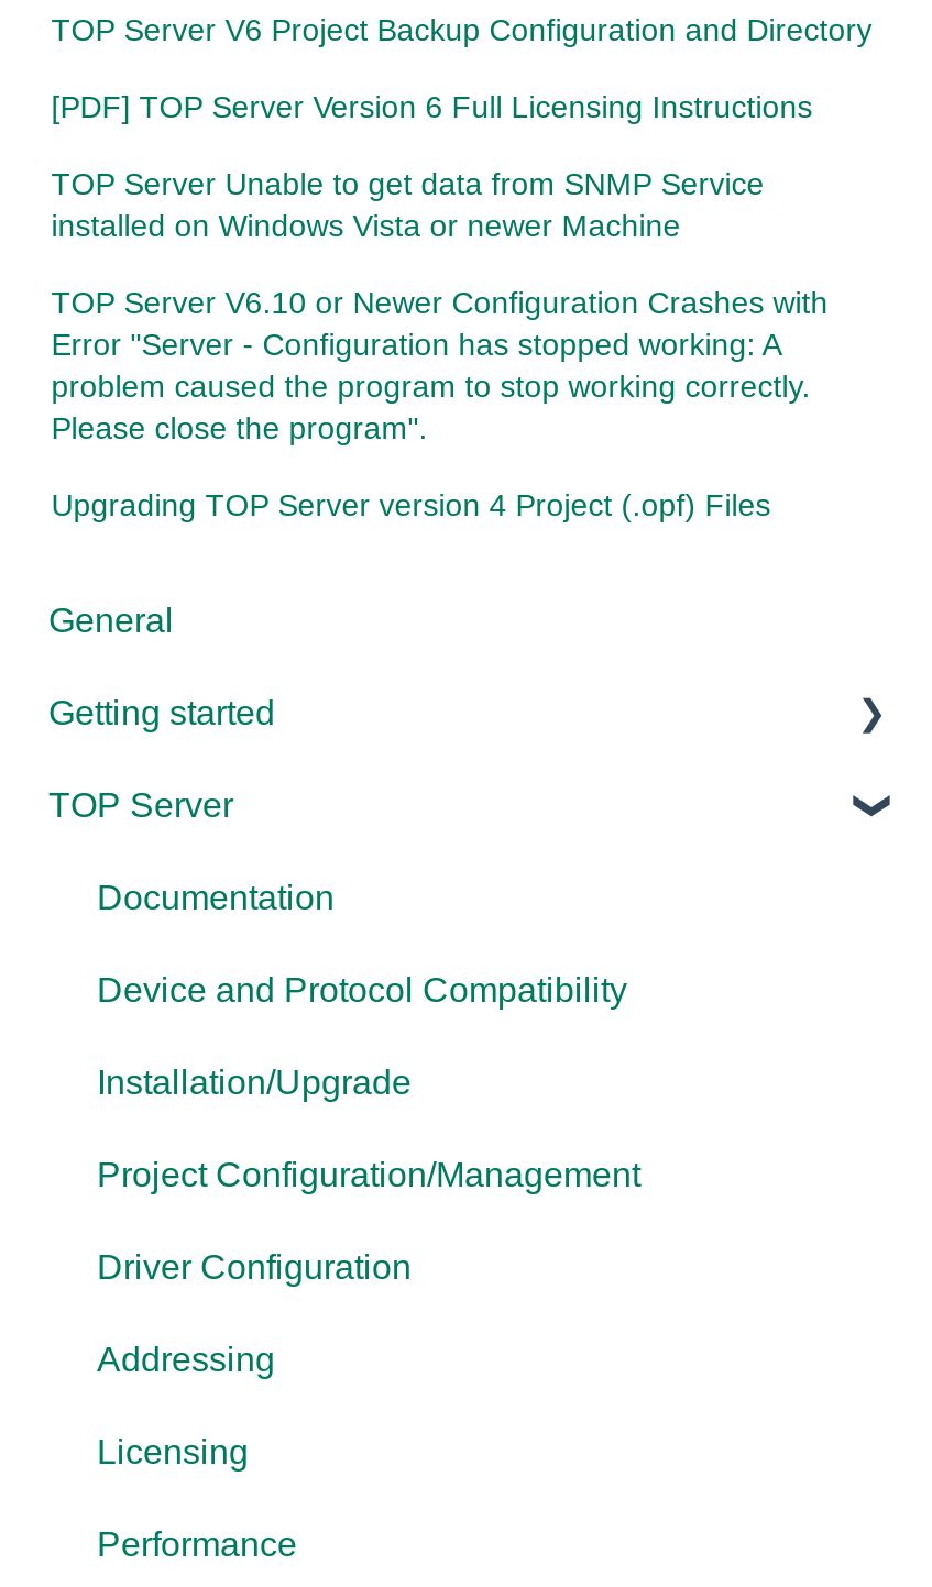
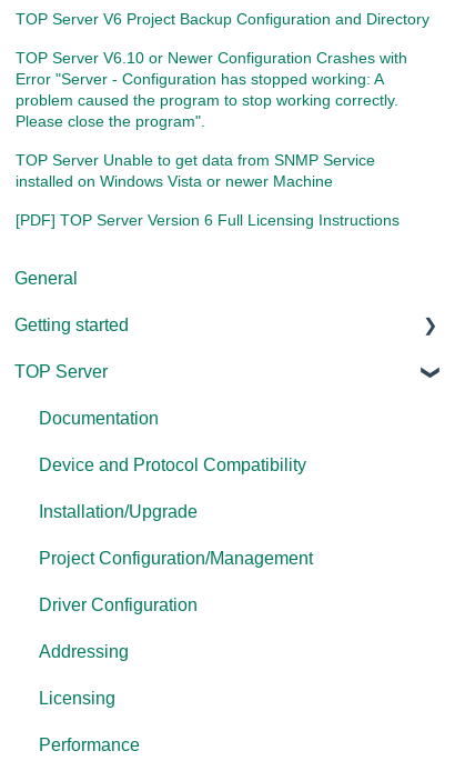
moved down: TOP Server Unable to get data from SNMP Service | installed on Windows Vista or newer Machine | [PDF] TOP Server Version 6 Full Licensing Instructions

moved up: TOP Server V6.10 or Newer Configuration Crashes with | Error "Server - Configuration has stopped working: A | problem caused the program to stop working correctly. | Please close the program".

- Upgrading TOP Server version 4 Project (.opf) Files
